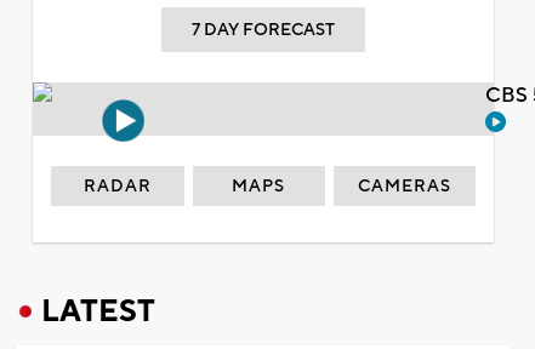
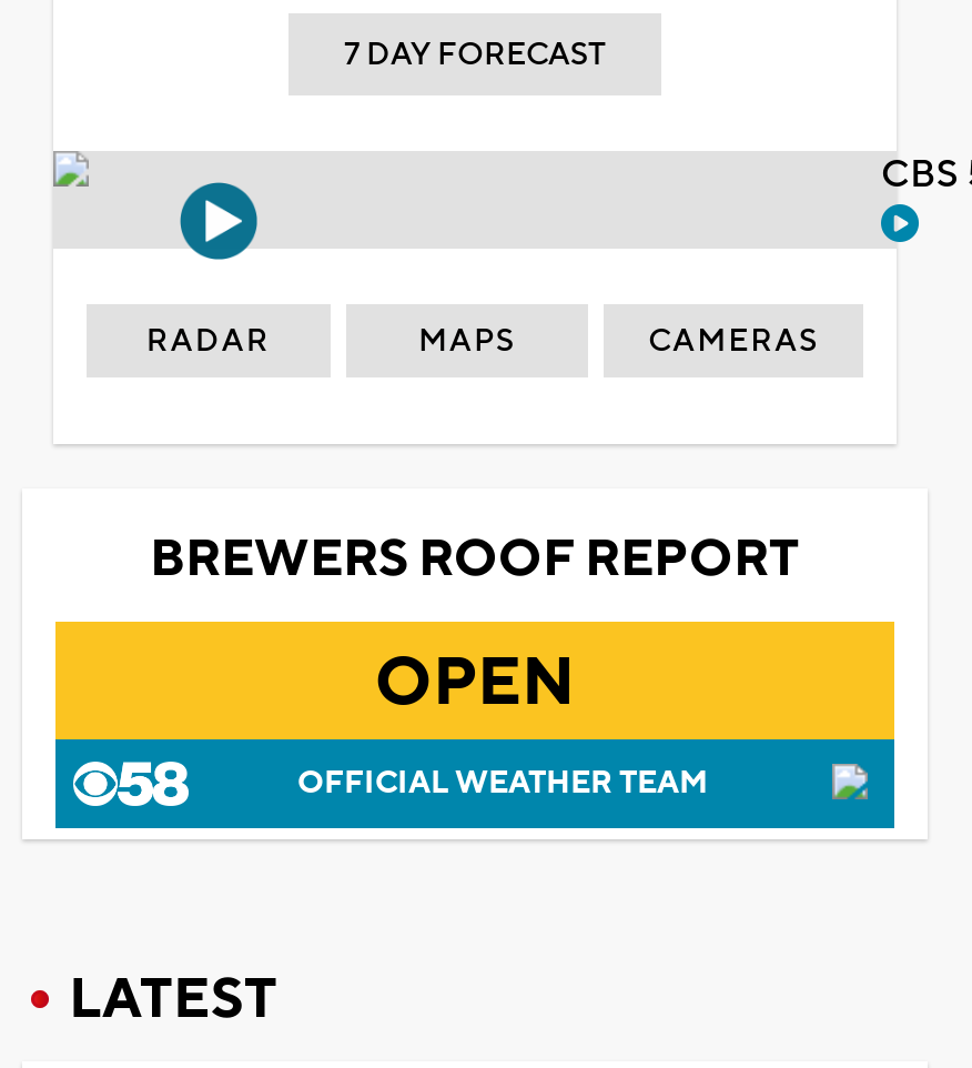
+ BREWERS ROOF REPORT
+ OPEN
+ OFFICIAL WEATHER TEAM
